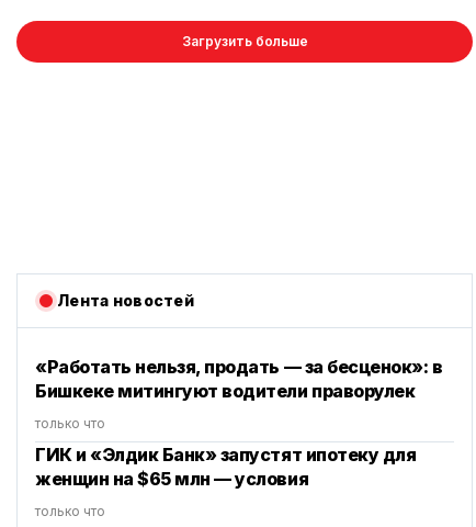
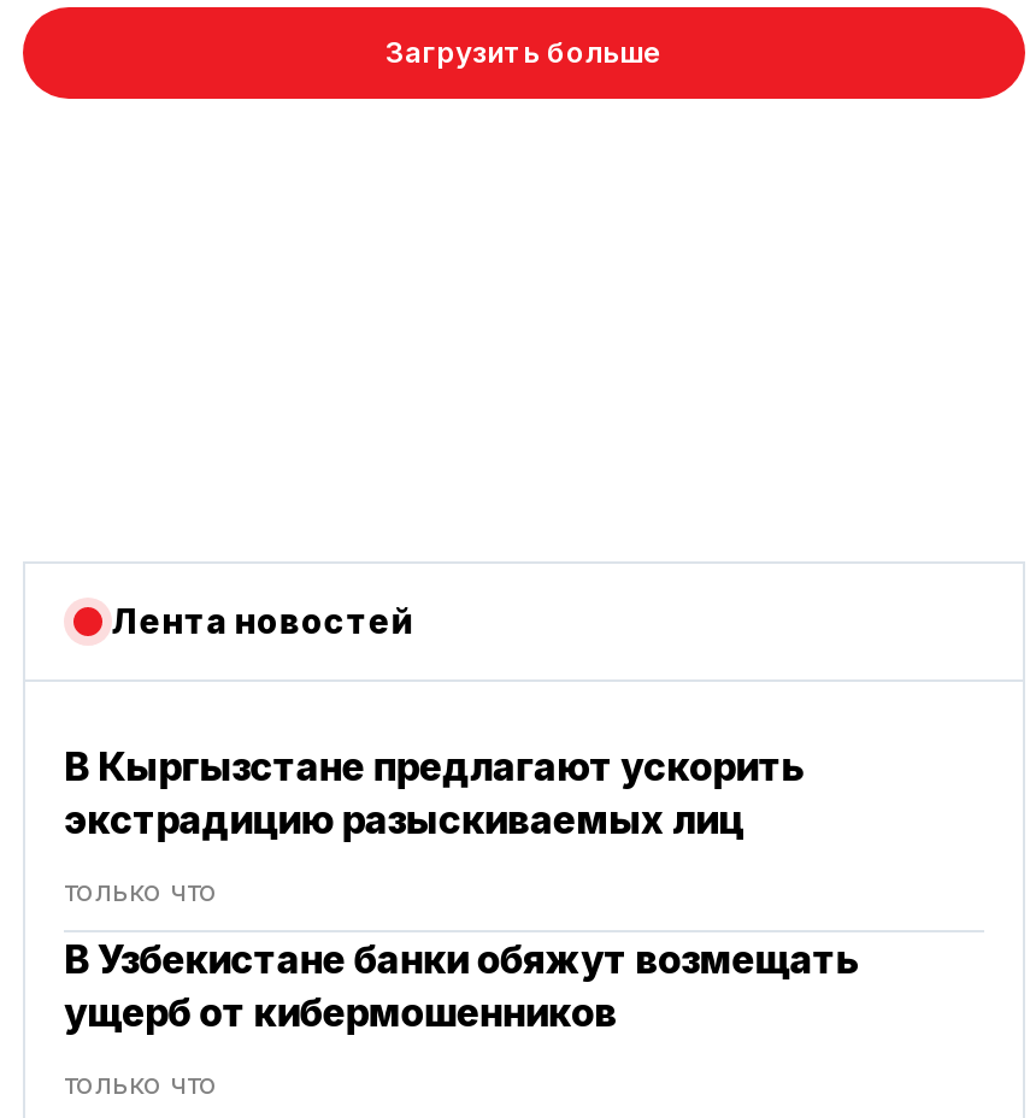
- «Работать нельзя, продать — за бесценок»: в
- Бишкеке митингуют водители праворулек
+ В Кыргызстане предлагают ускорить
+ экстрадицию разыскиваемых лиц

- ГИК и «Элдик Банк» запустят ипотеку для
- женщин на $65 млн — условия
+ В Узбекистане банки обяжут возмещать
+ ущерб от кибермошенников
